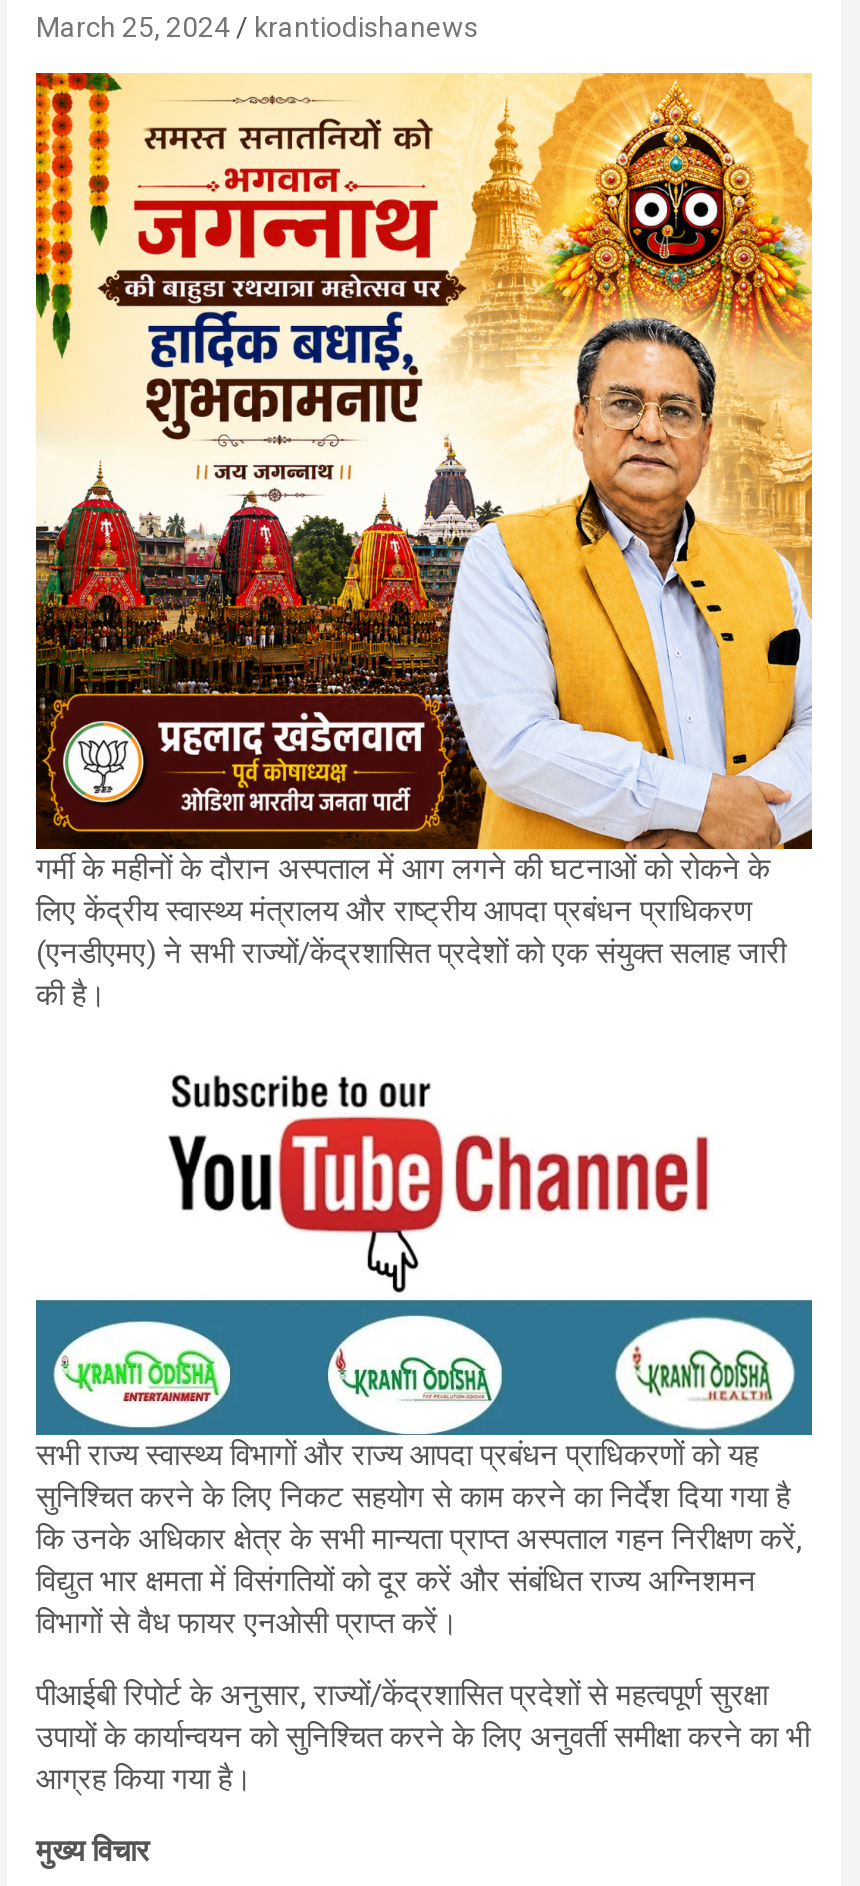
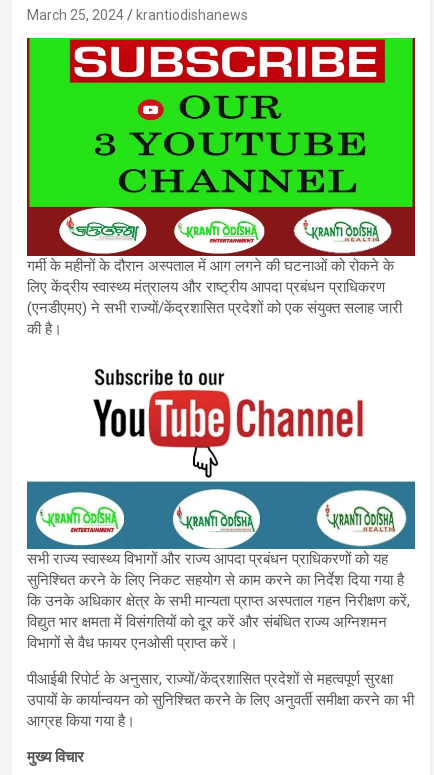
- [image]
+ [image]
